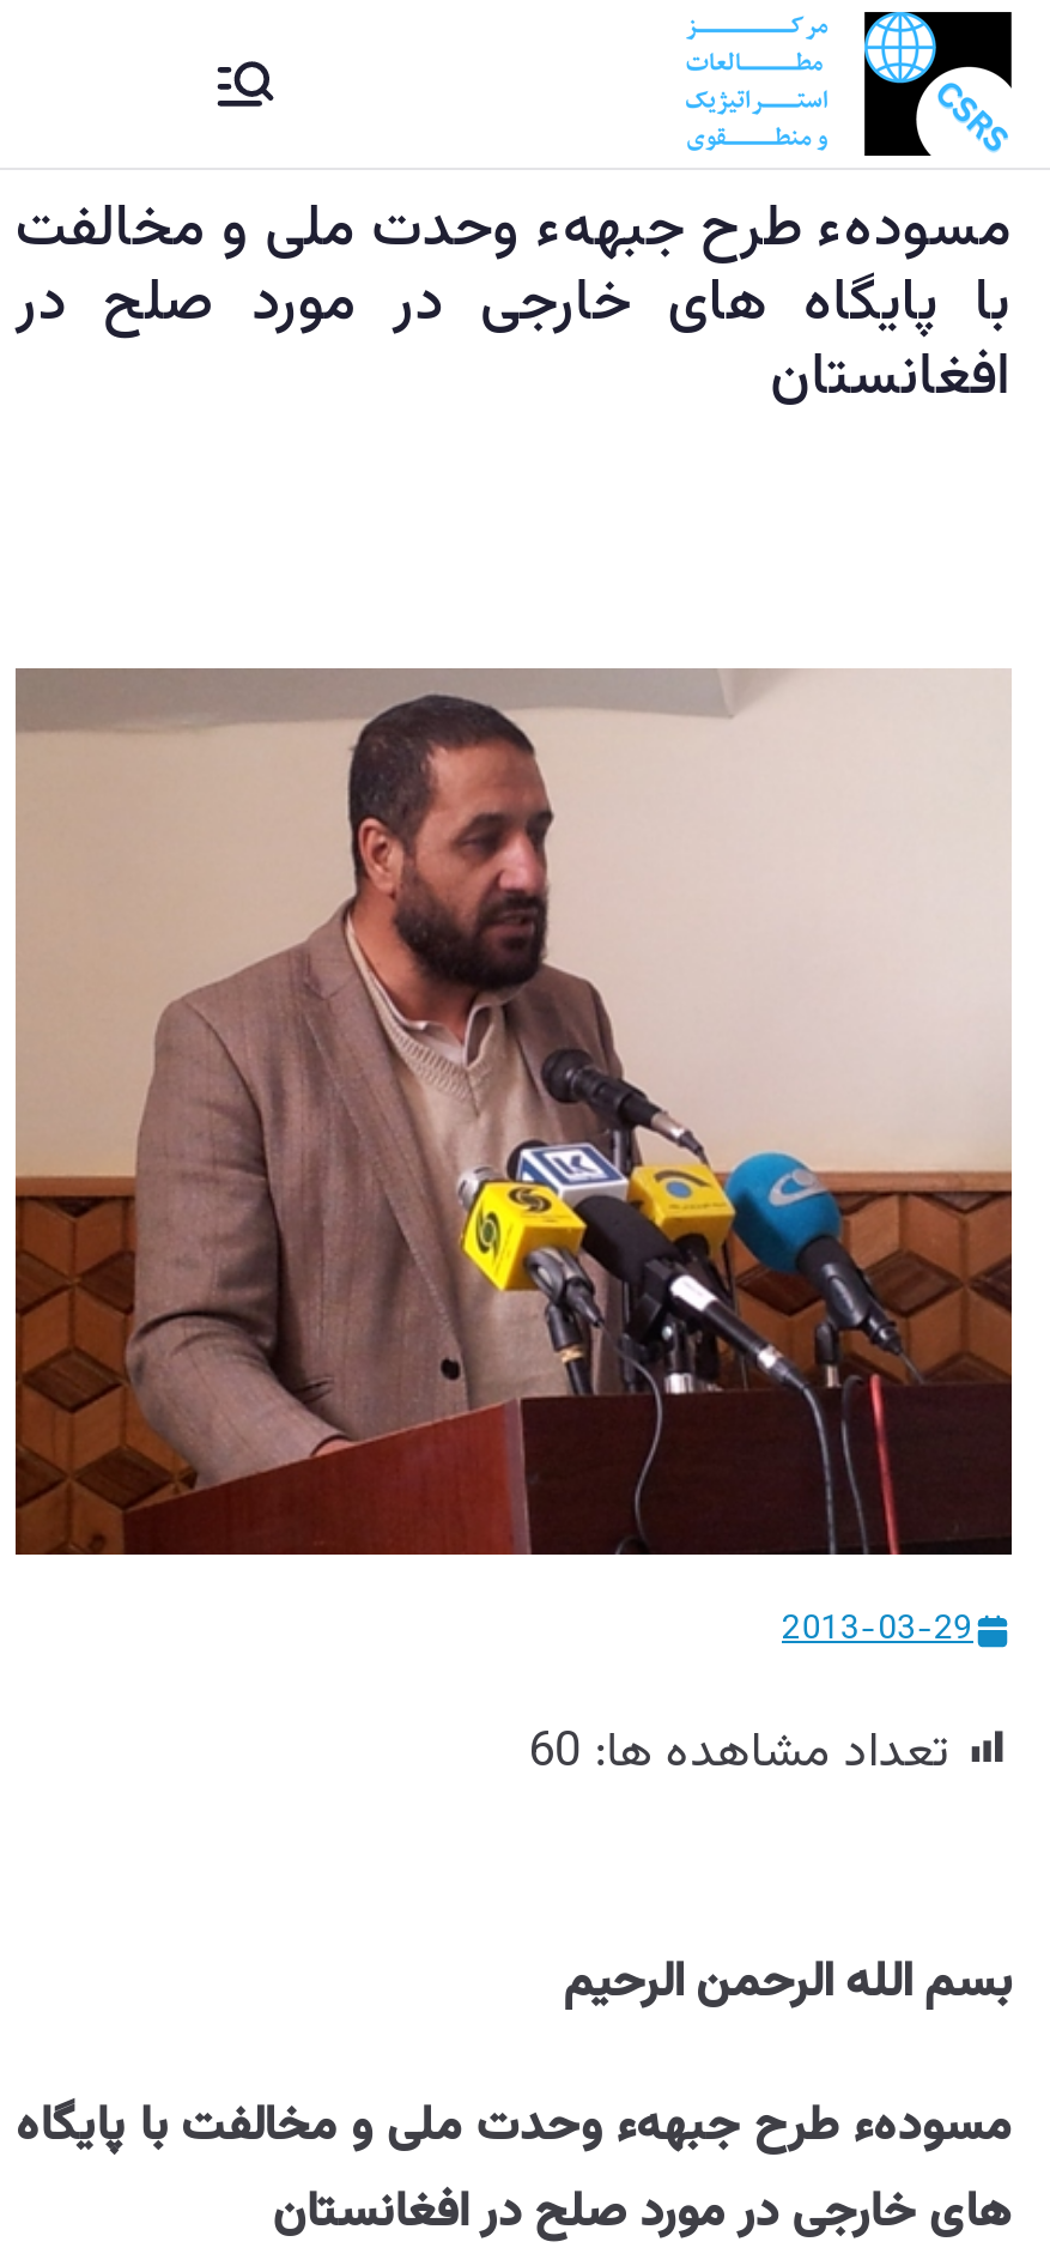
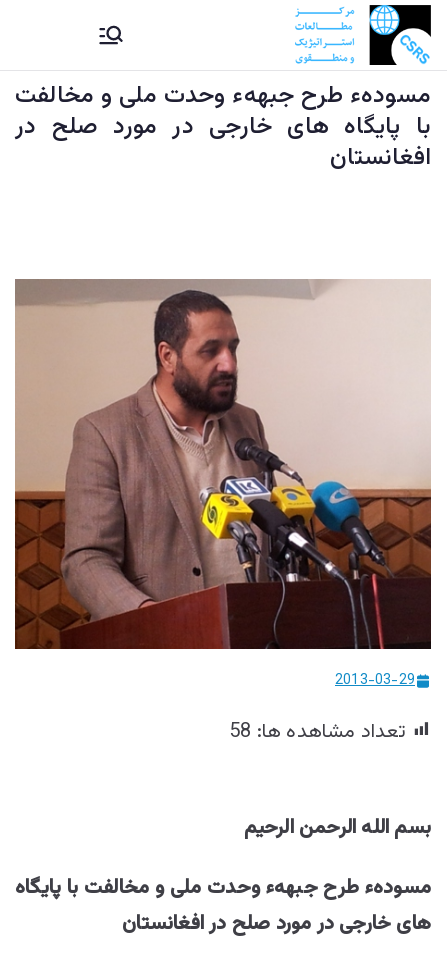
- تعداد مشاهده ها: 60
+ تعداد مشاهده ها: 58
